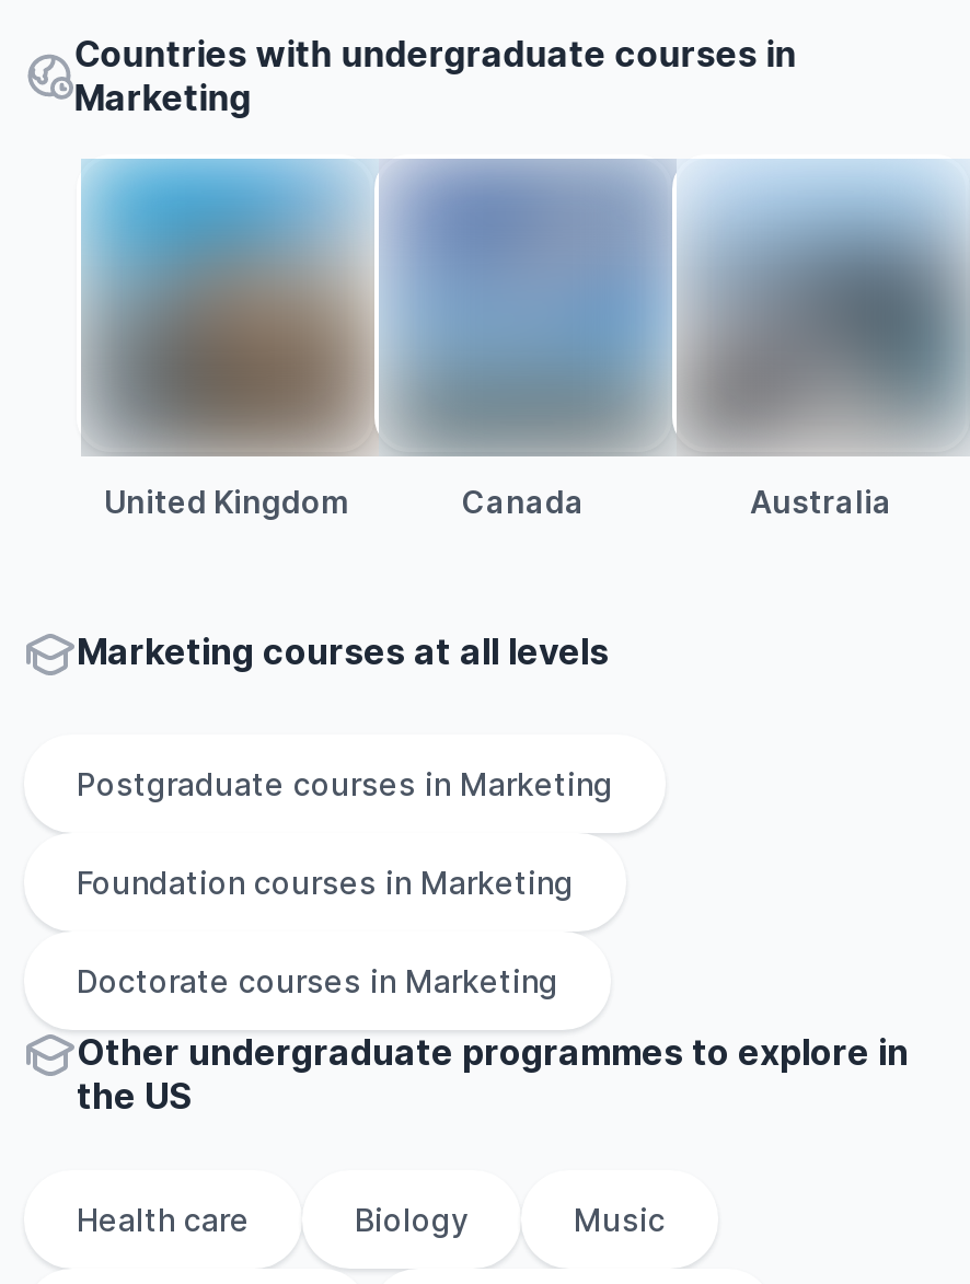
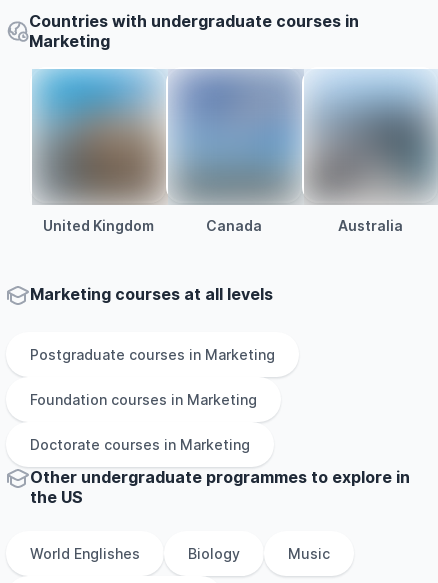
- Health care
+ World Englishes
